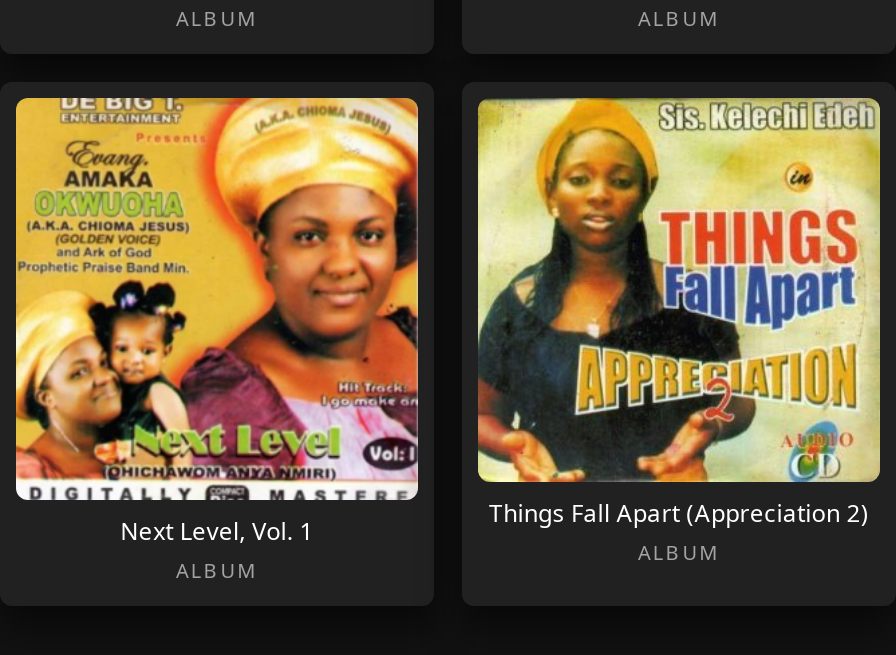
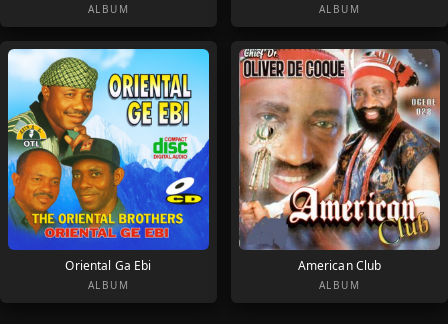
- [image]
- Next Level, Vol. 1
+ [image]
+ Oriental Ga Ebi

- [image]
- Things Fall Apart (Appreciation 2)
+ [image]
+ American Club
